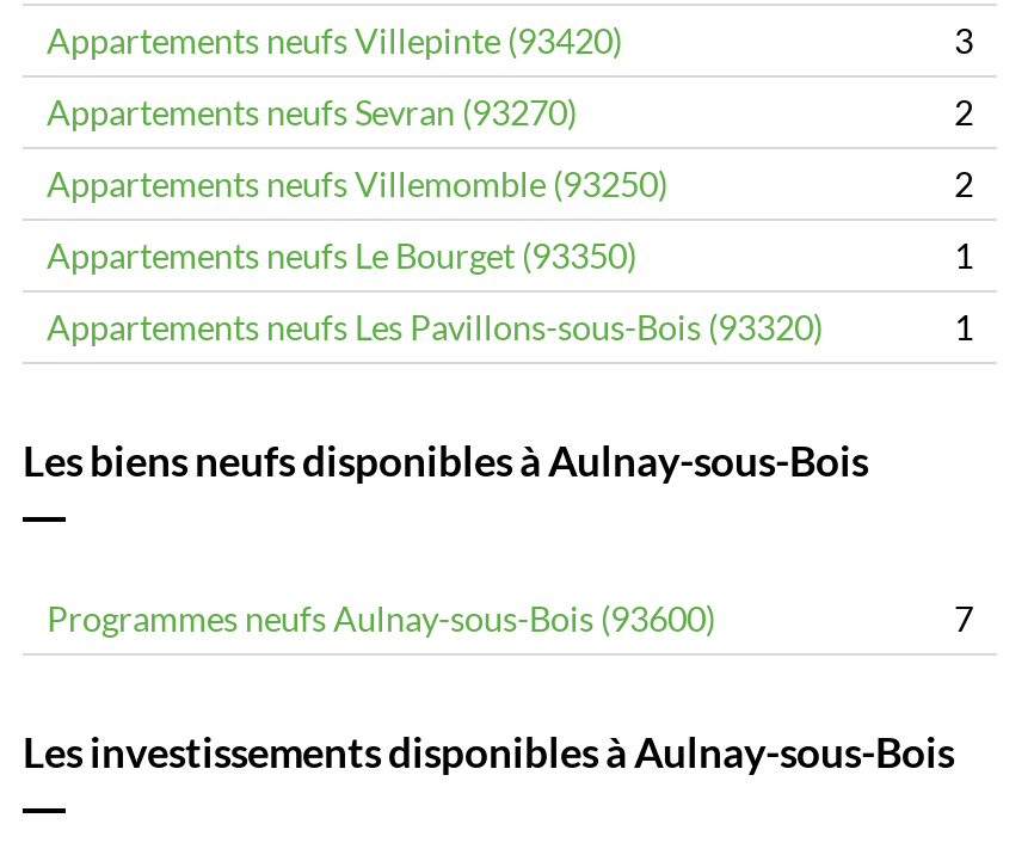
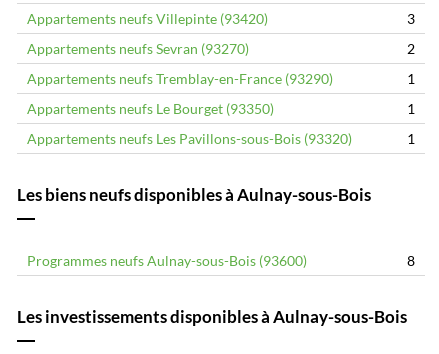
- Appartements neufs Villemomble (93250)
+ Appartements neufs Tremblay-en-France (93290)

- 2
+ 1

- 7
+ 8
